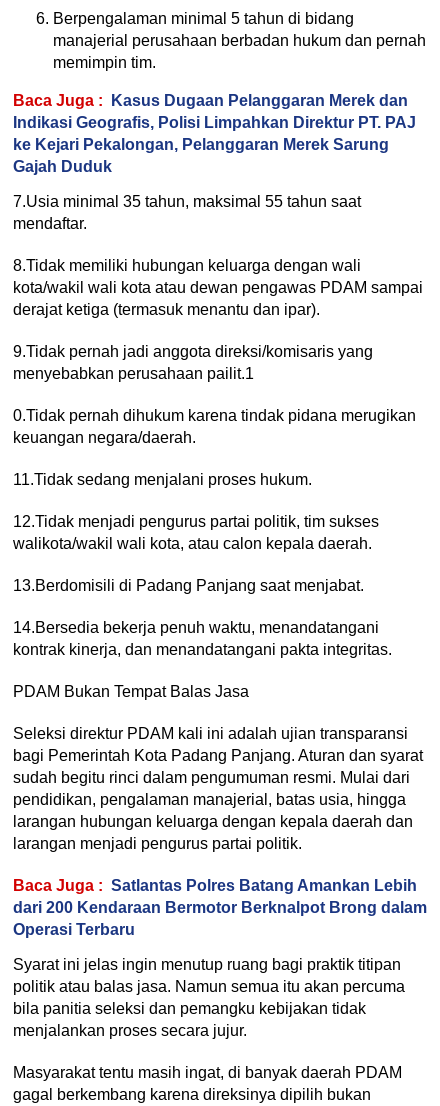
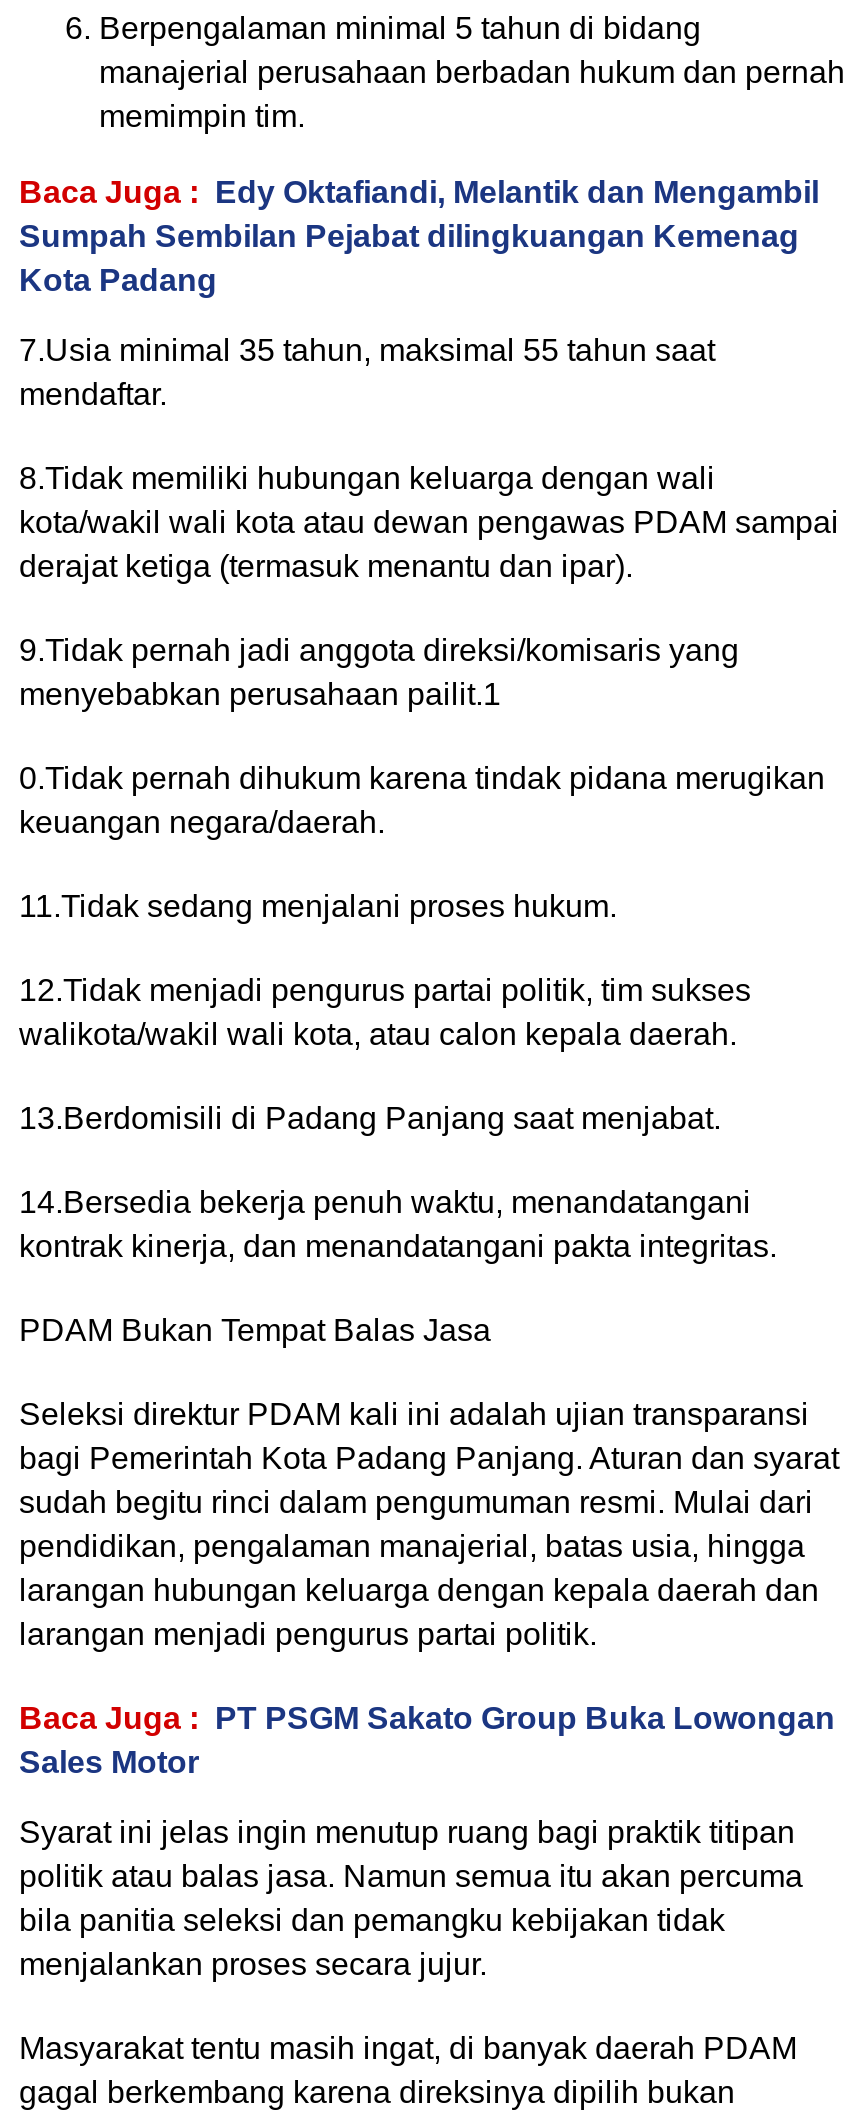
- Baca Juga : Kasus Dugaan Pelanggaran Merek dan
- Indikasi Geografis, Polisi Limpahkan Direktur PT. PAJ
- ke Kejari Pekalongan, Pelanggaran Merek Sarung
- Gajah Duduk
+ Baca Juga : Edy Oktafiandi, Melantik dan Mengambil
+ Sumpah Sembilan Pejabat dilingkuangan Kemenag
+ Kota Padang

- Baca Juga : Satlantas Polres Batang Amankan Lebih
- dari 200 Kendaraan Bermotor Berknalpot Brong dalam
- Operasi Terbaru
+ Baca Juga : PT PSGM Sakato Group Buka Lowongan
+ Sales Motor
